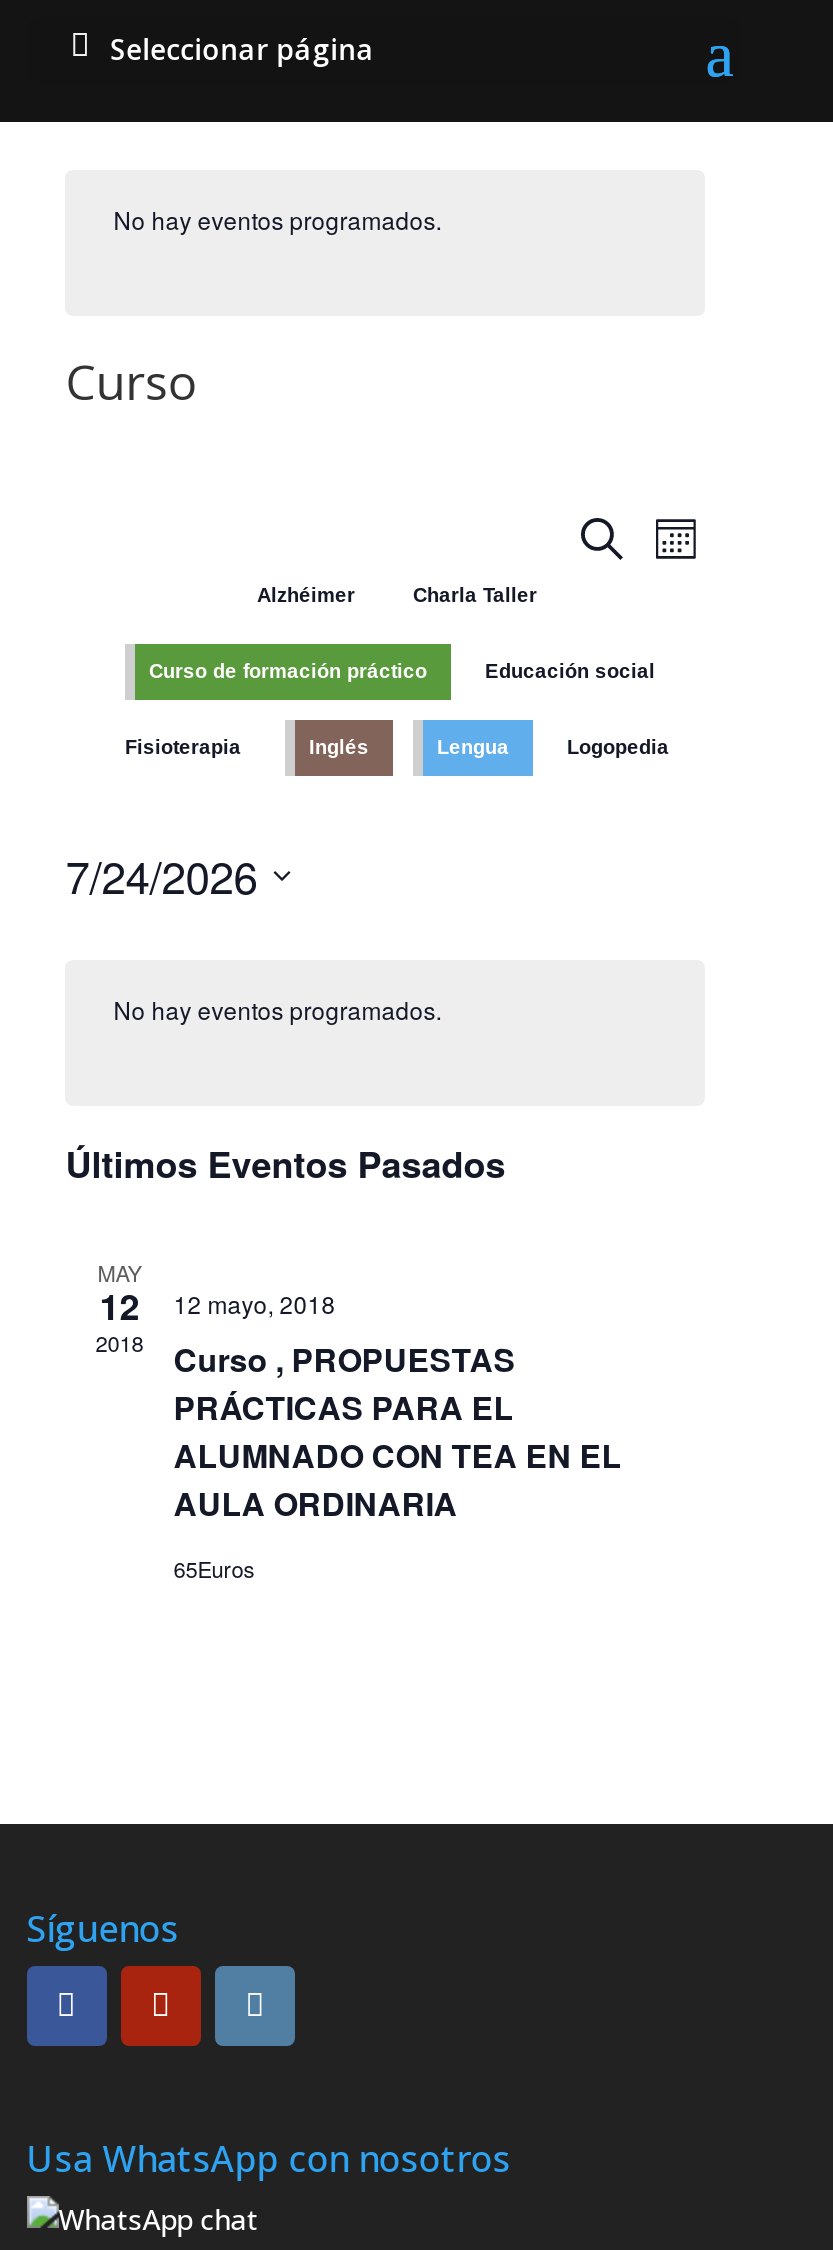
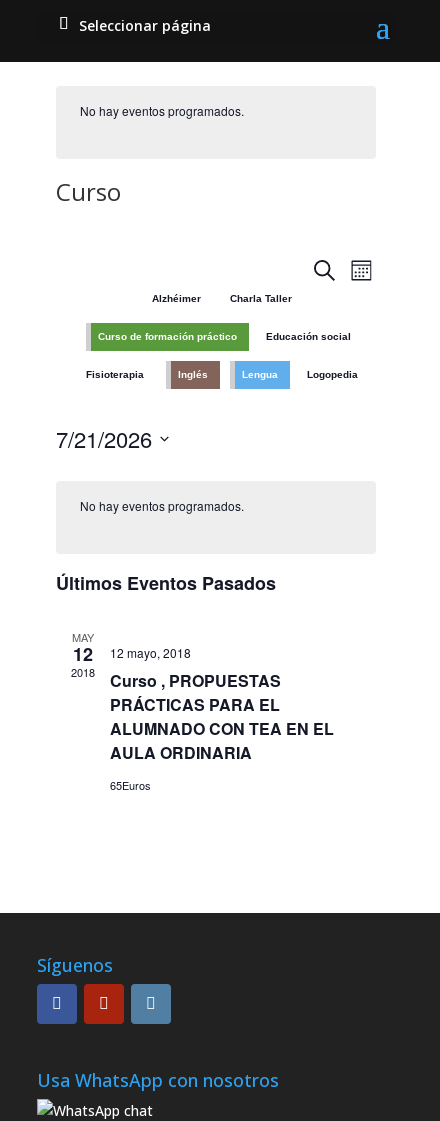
- 7/24/2026
+ 7/21/2026
